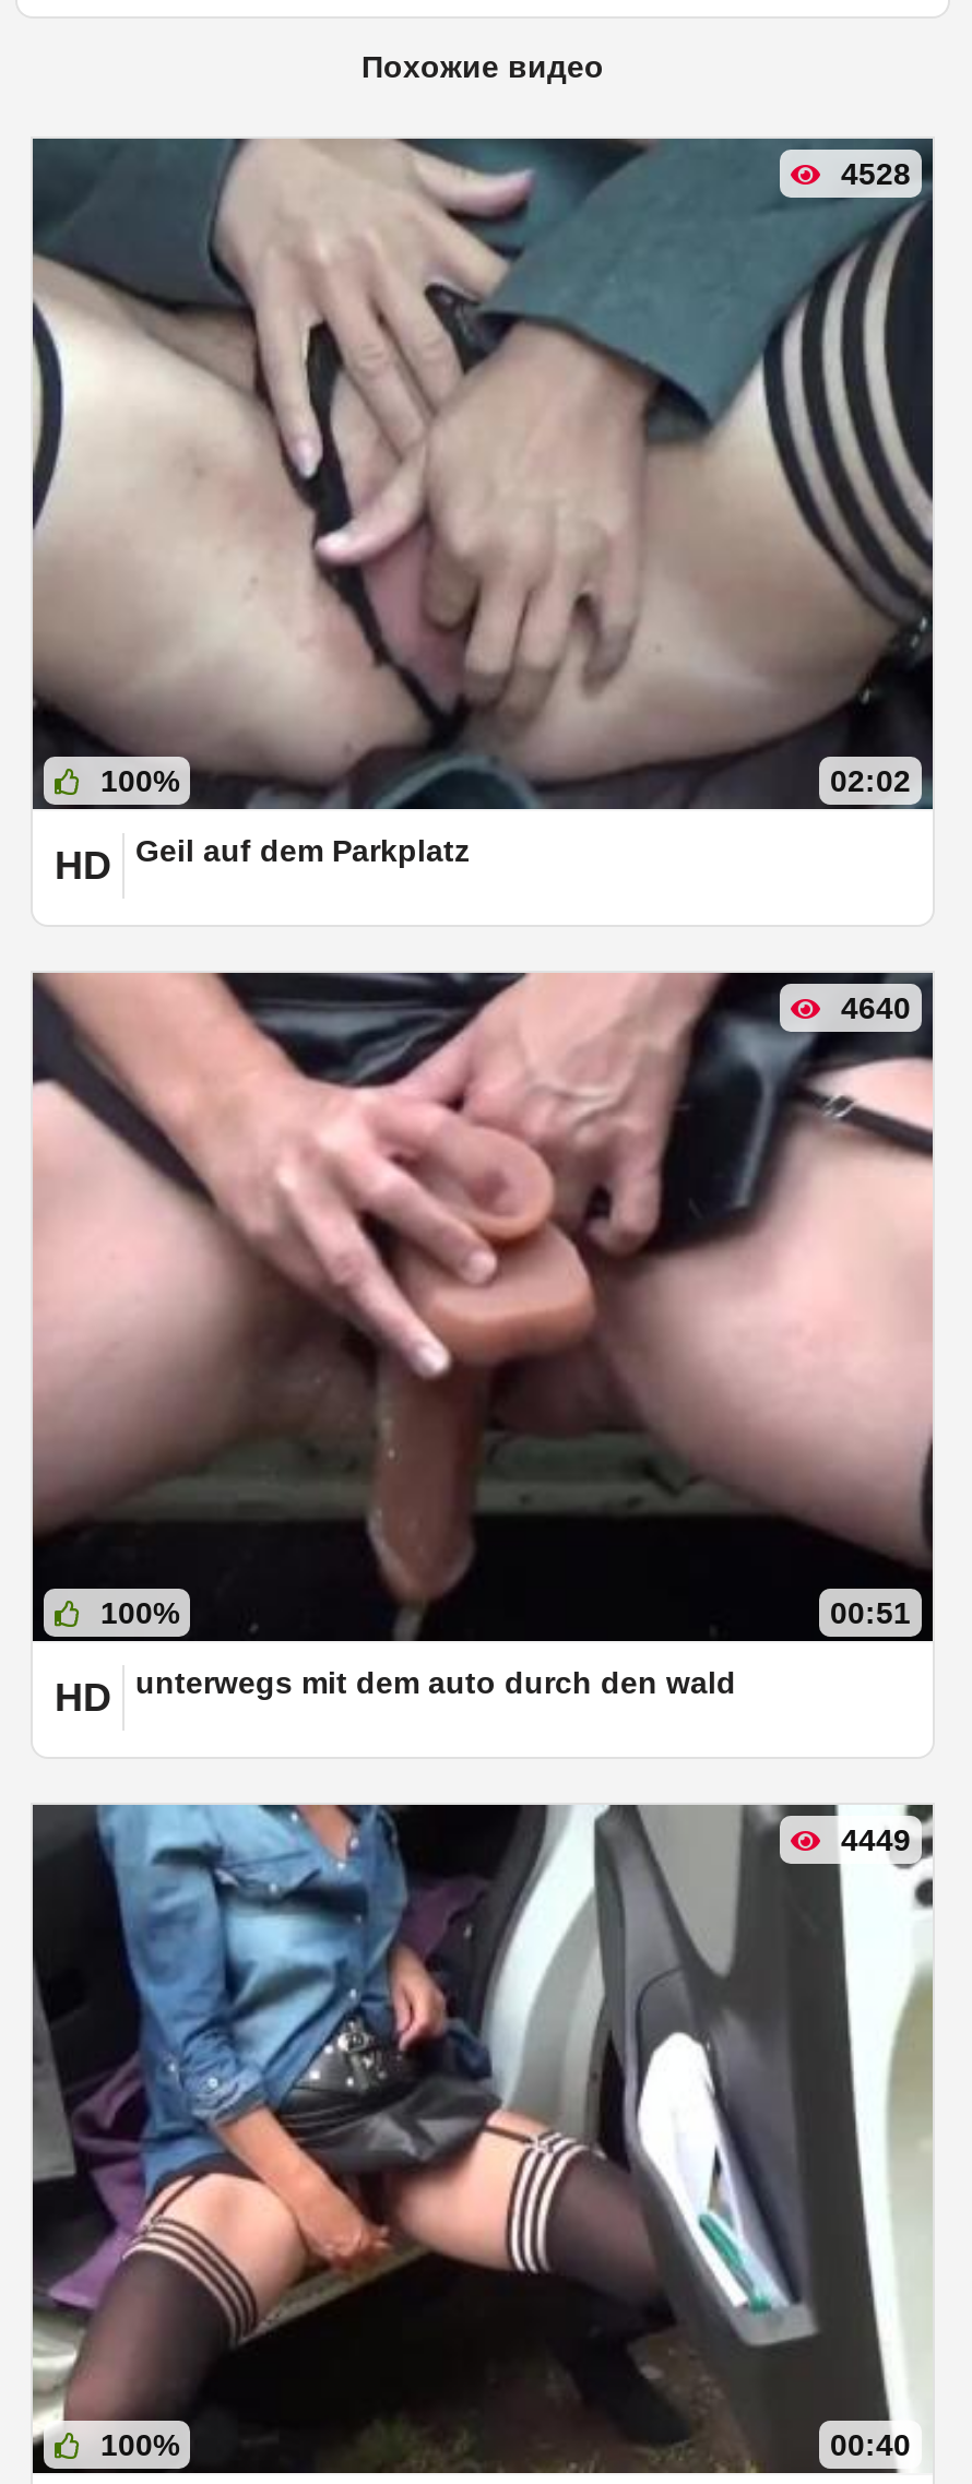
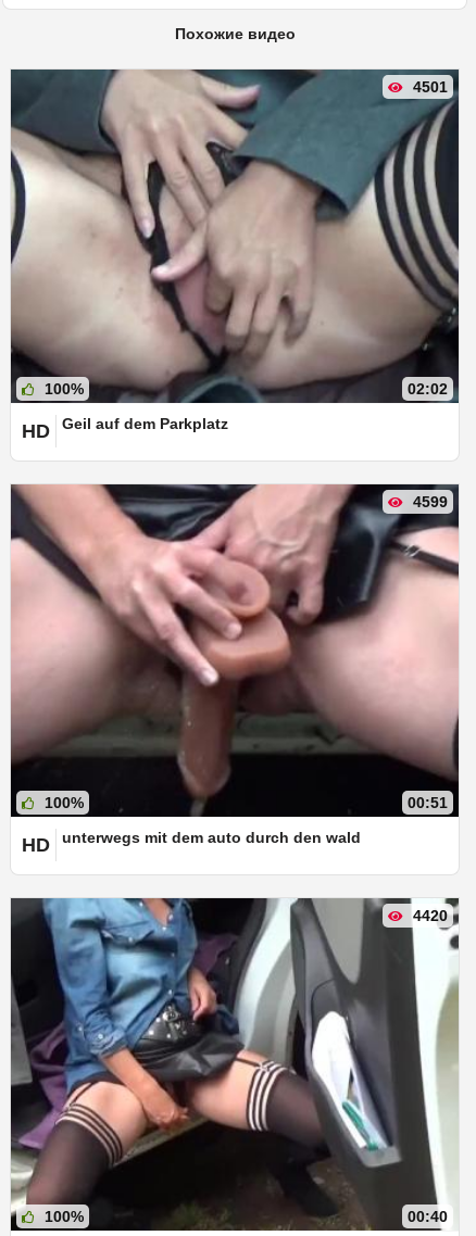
- 4528
+ 4501

- 4640
+ 4599

- 4449
+ 4420
